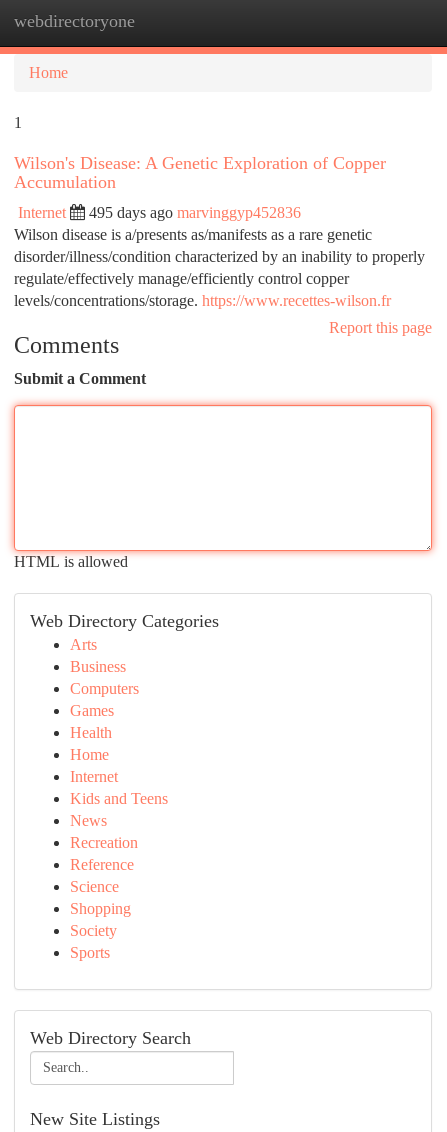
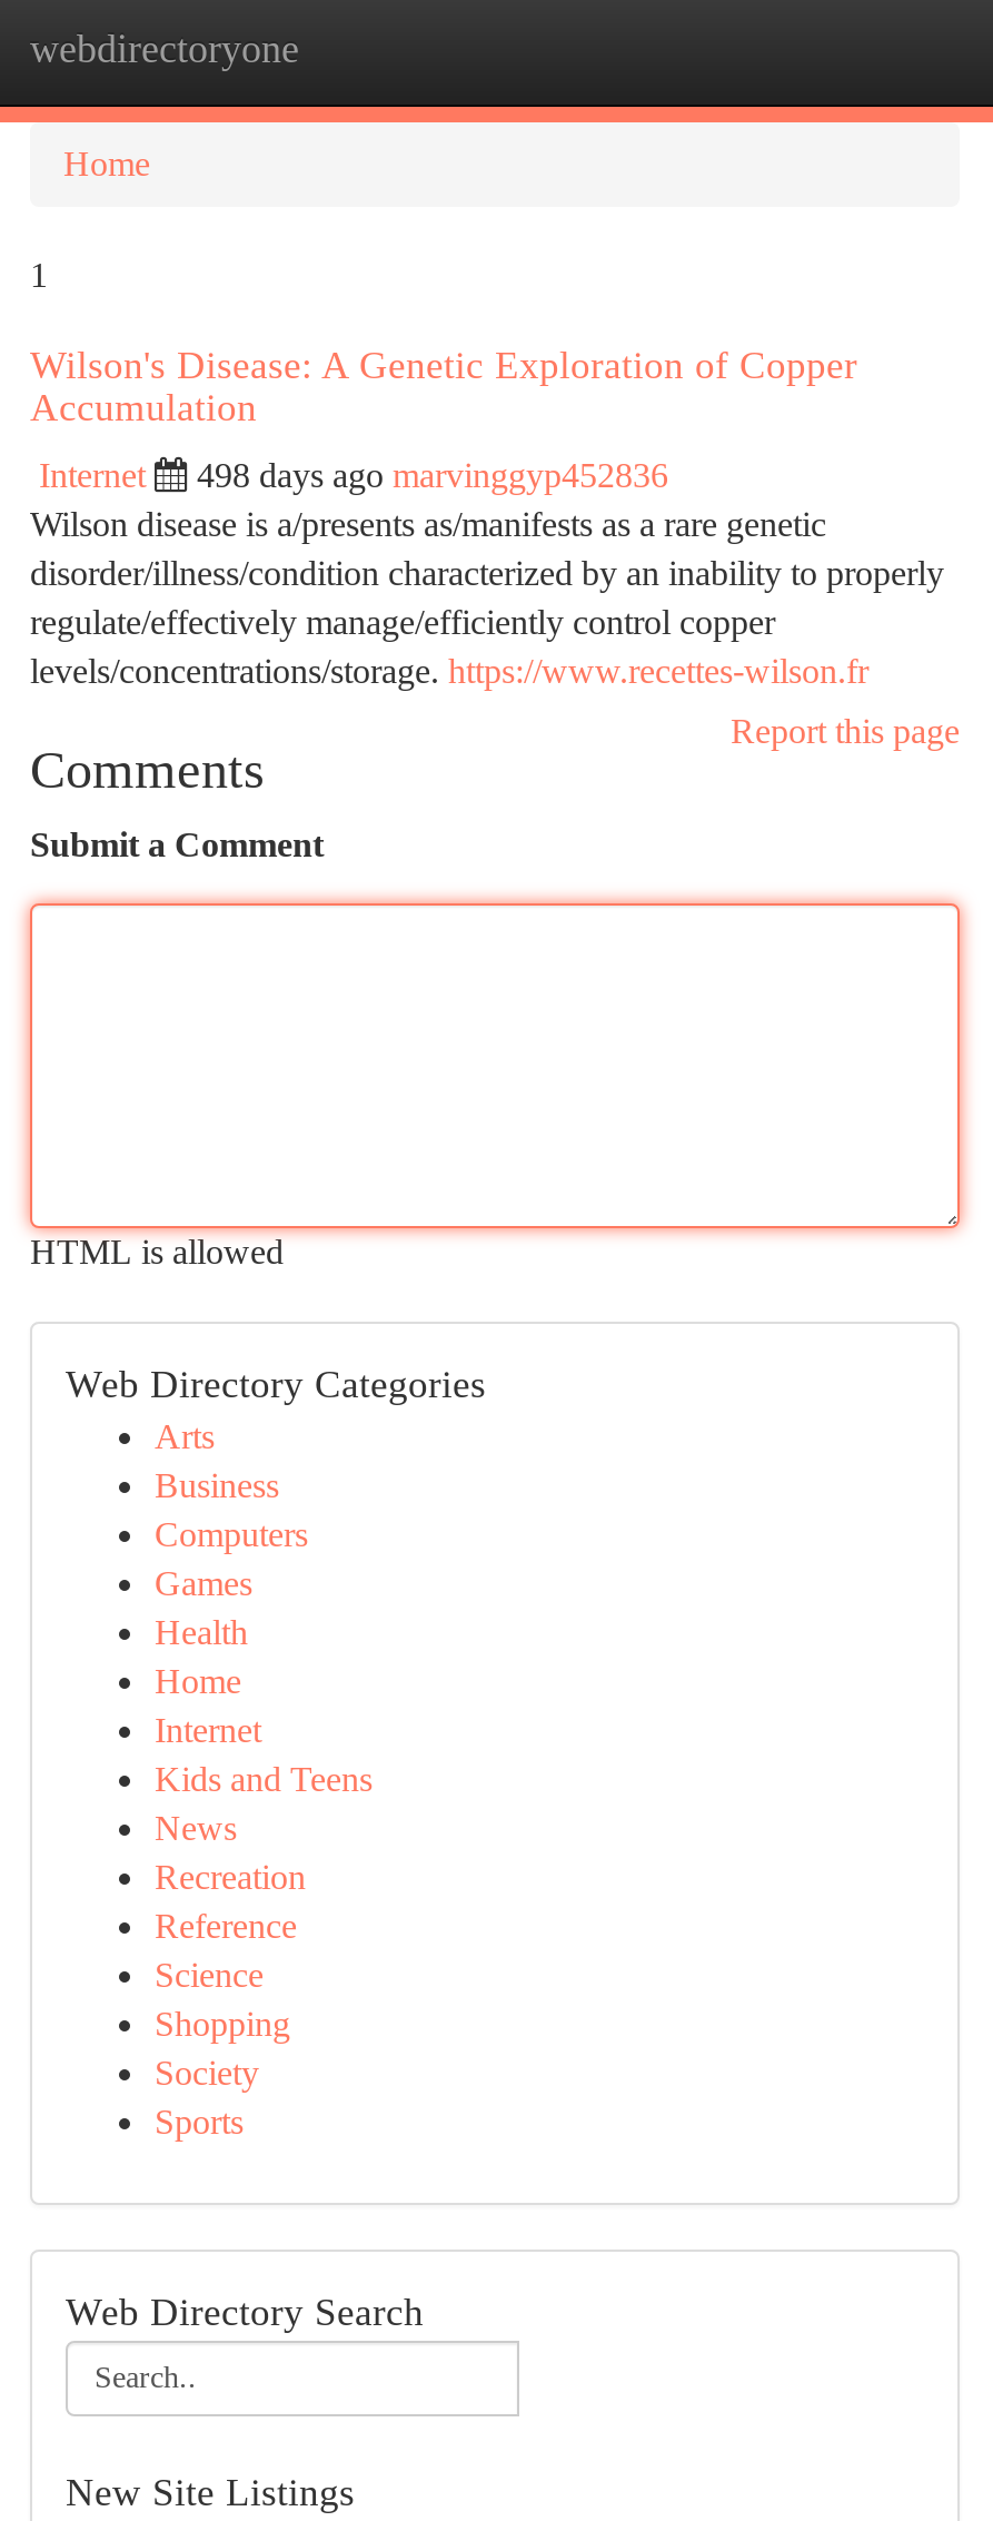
- 495 days ago marvinggyp452836
+ 498 days ago marvinggyp452836
